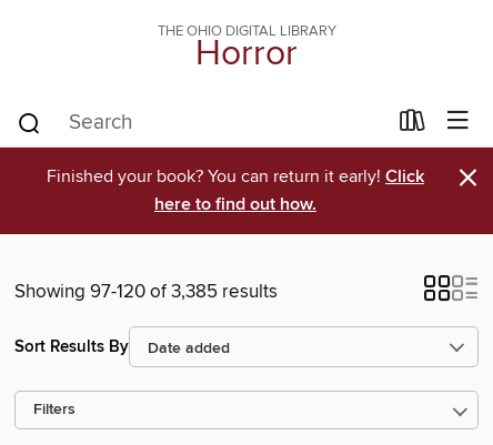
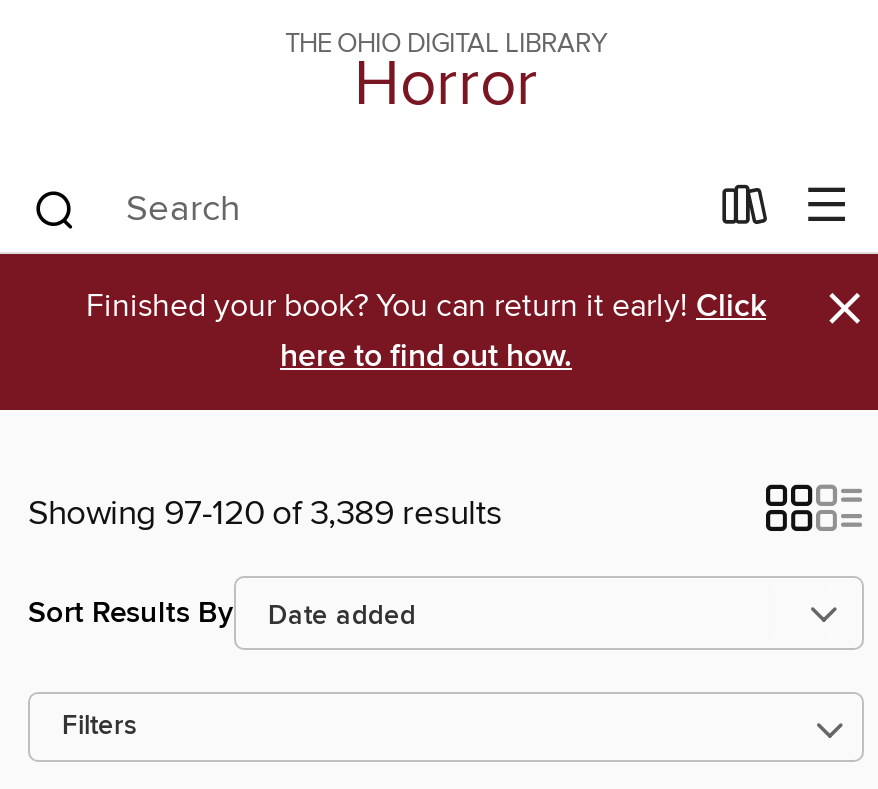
- Showing 97-120 of 3,385 results
+ Showing 97-120 of 3,389 results
